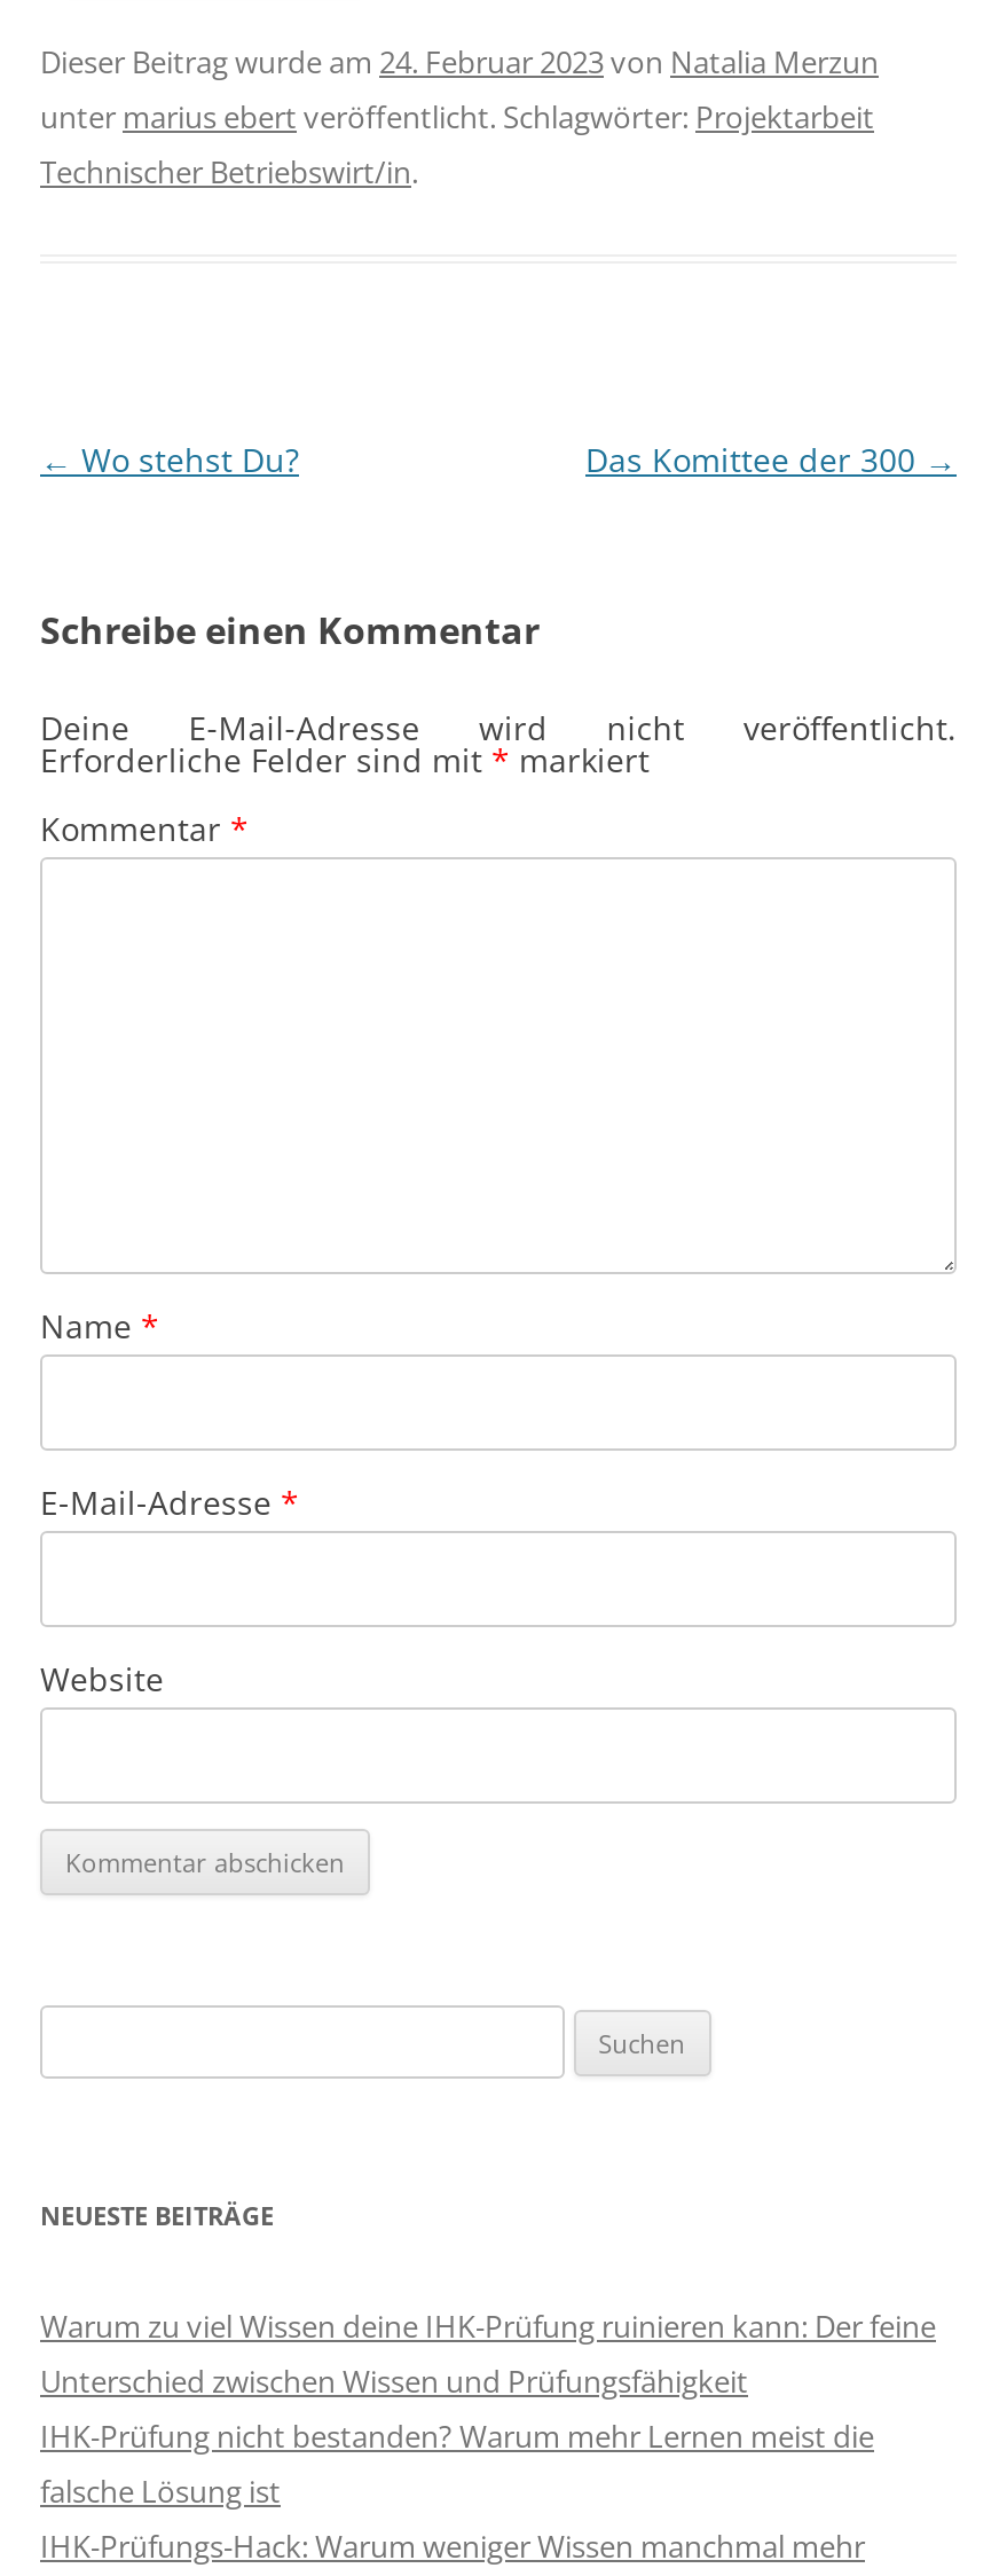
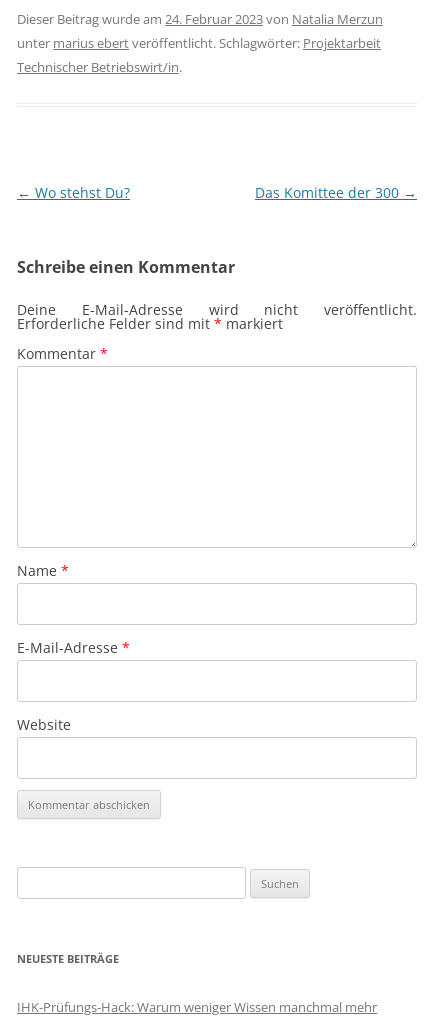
- Warum zu viel Wissen deine IHK-Prüfung ruinieren kann: Der feine
- Unterschied zwischen Wissen und Prüfungsfähigkeit
- IHK-Prüfung nicht bestanden? Warum mehr Lernen meist die
- falsche Lösung ist
